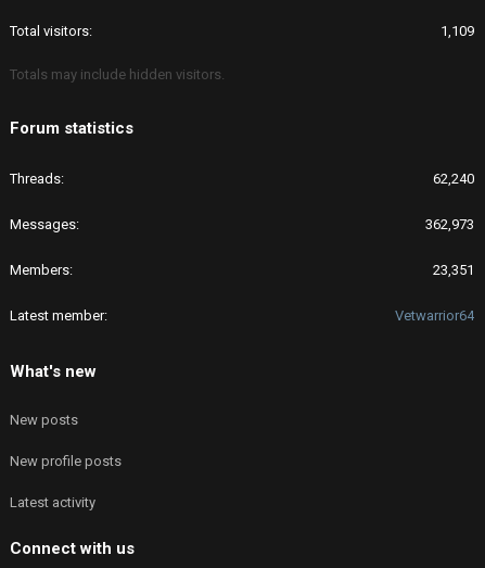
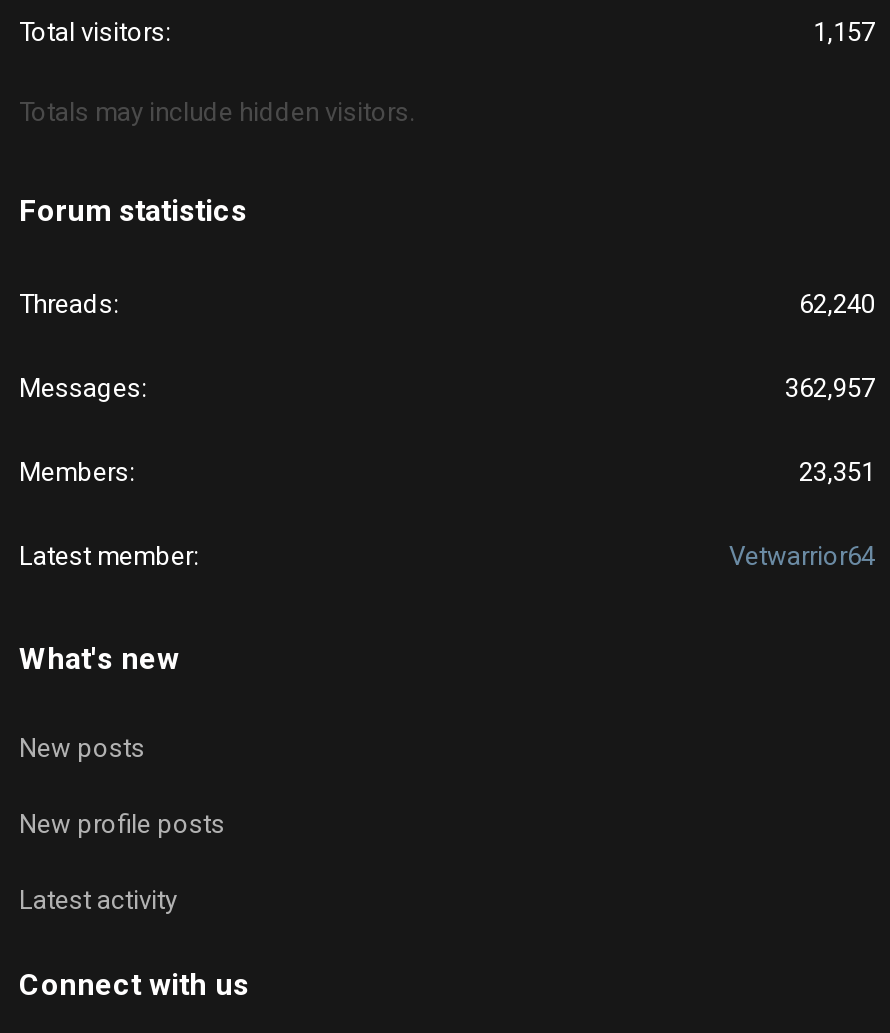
- 1,109
+ 1,157

- 362,973
+ 362,957
